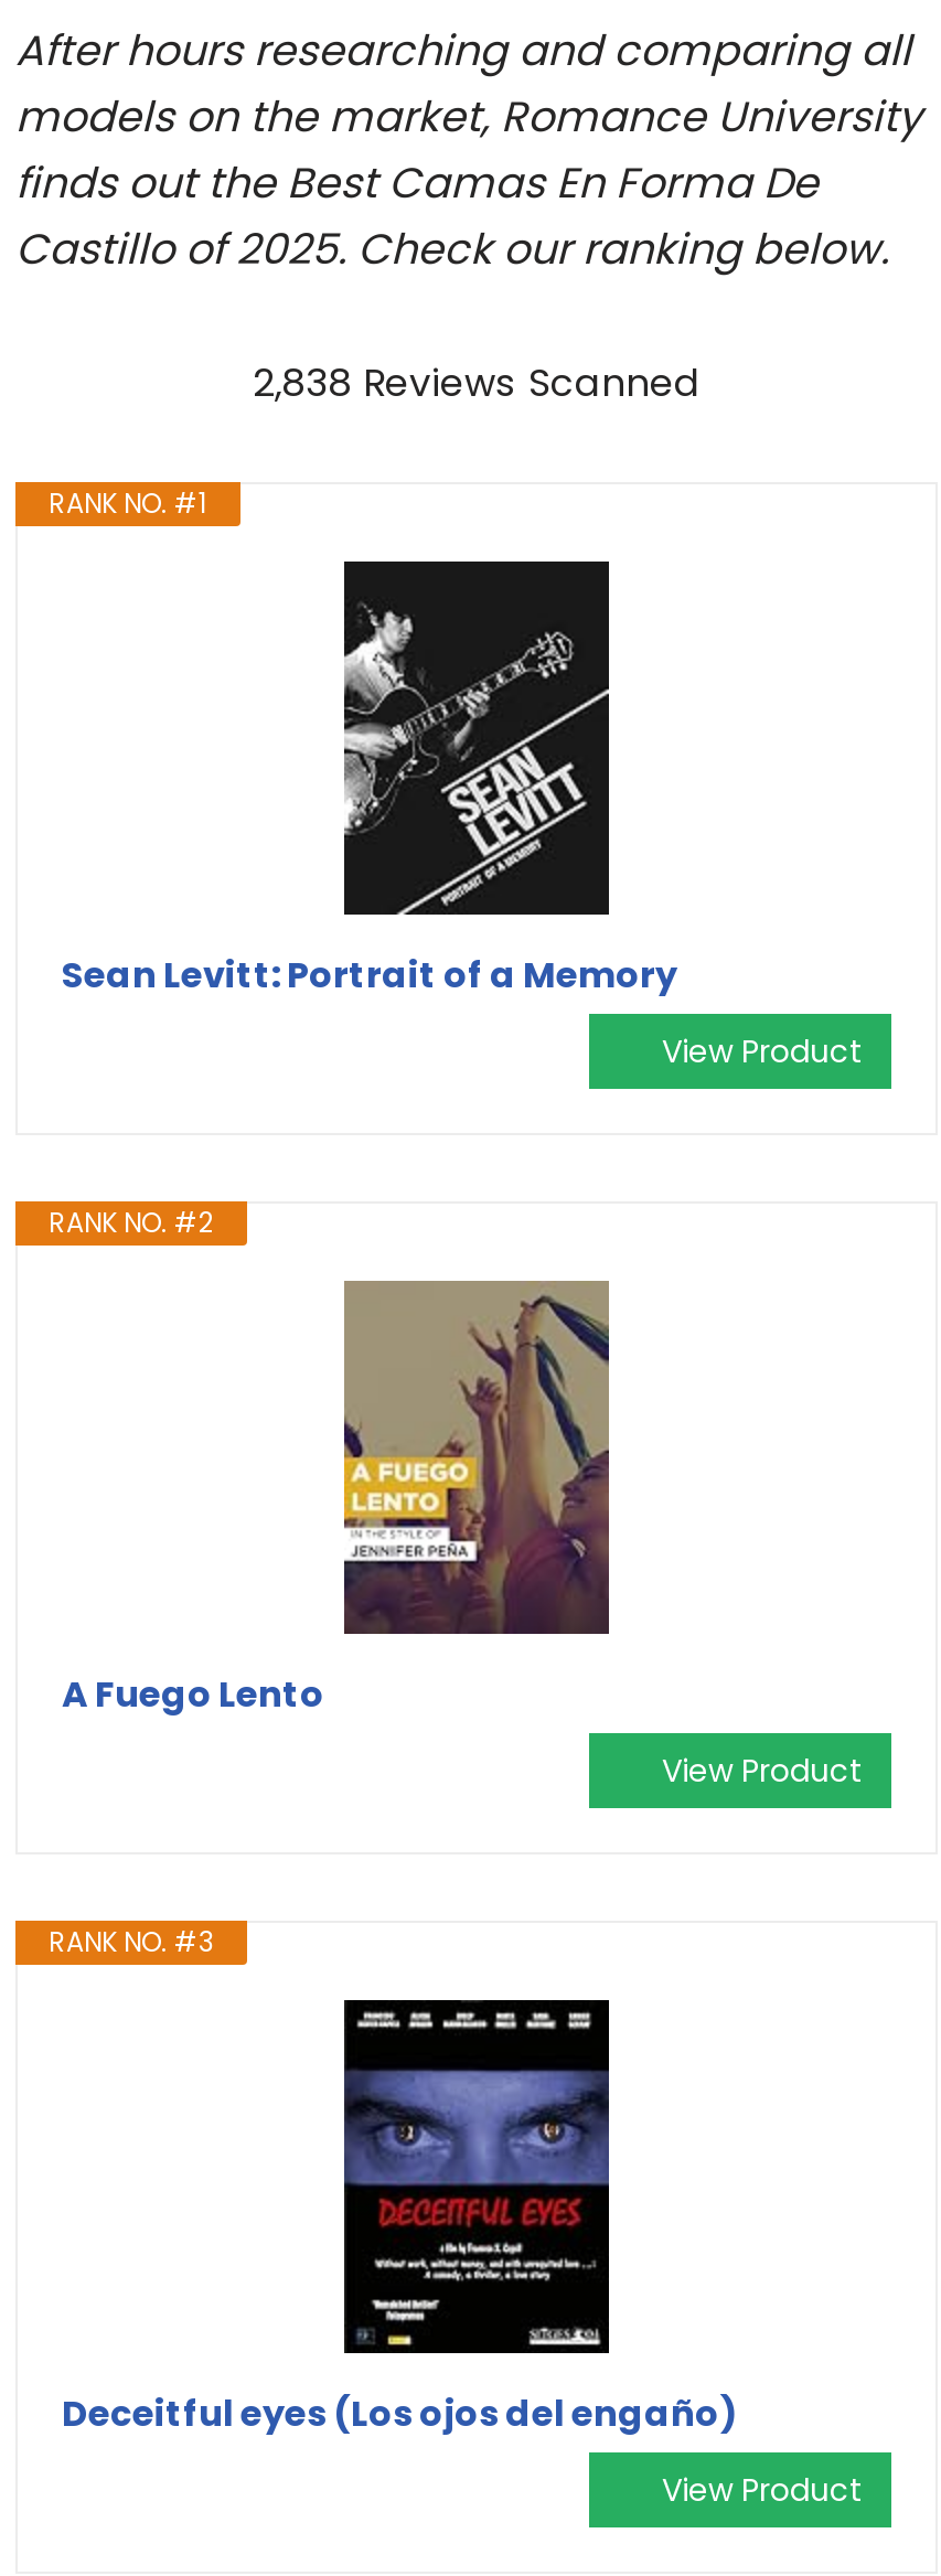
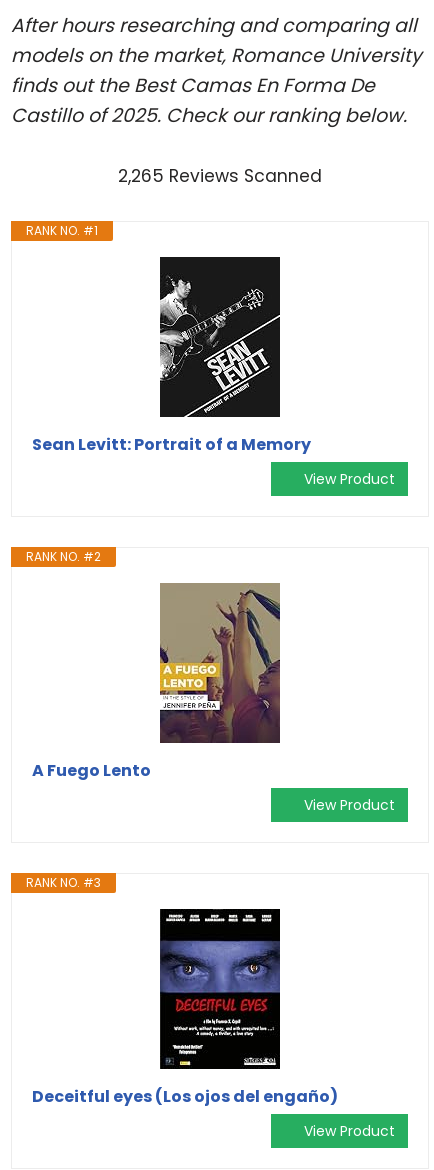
- 2,838 Reviews Scanned
+ 2,265 Reviews Scanned
